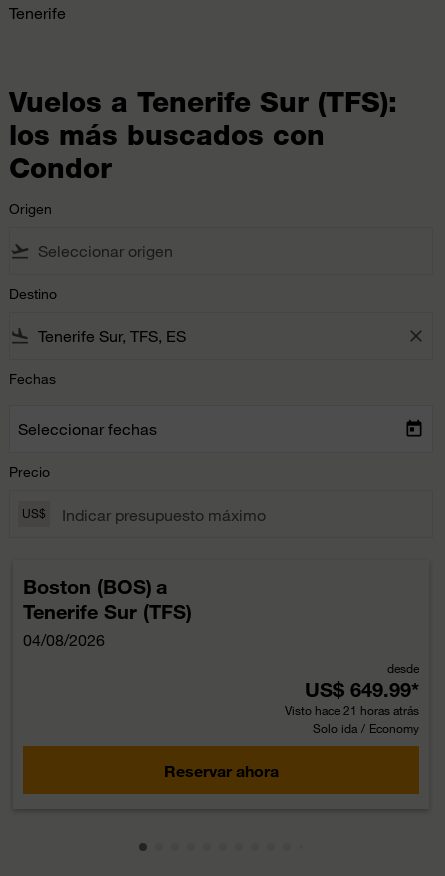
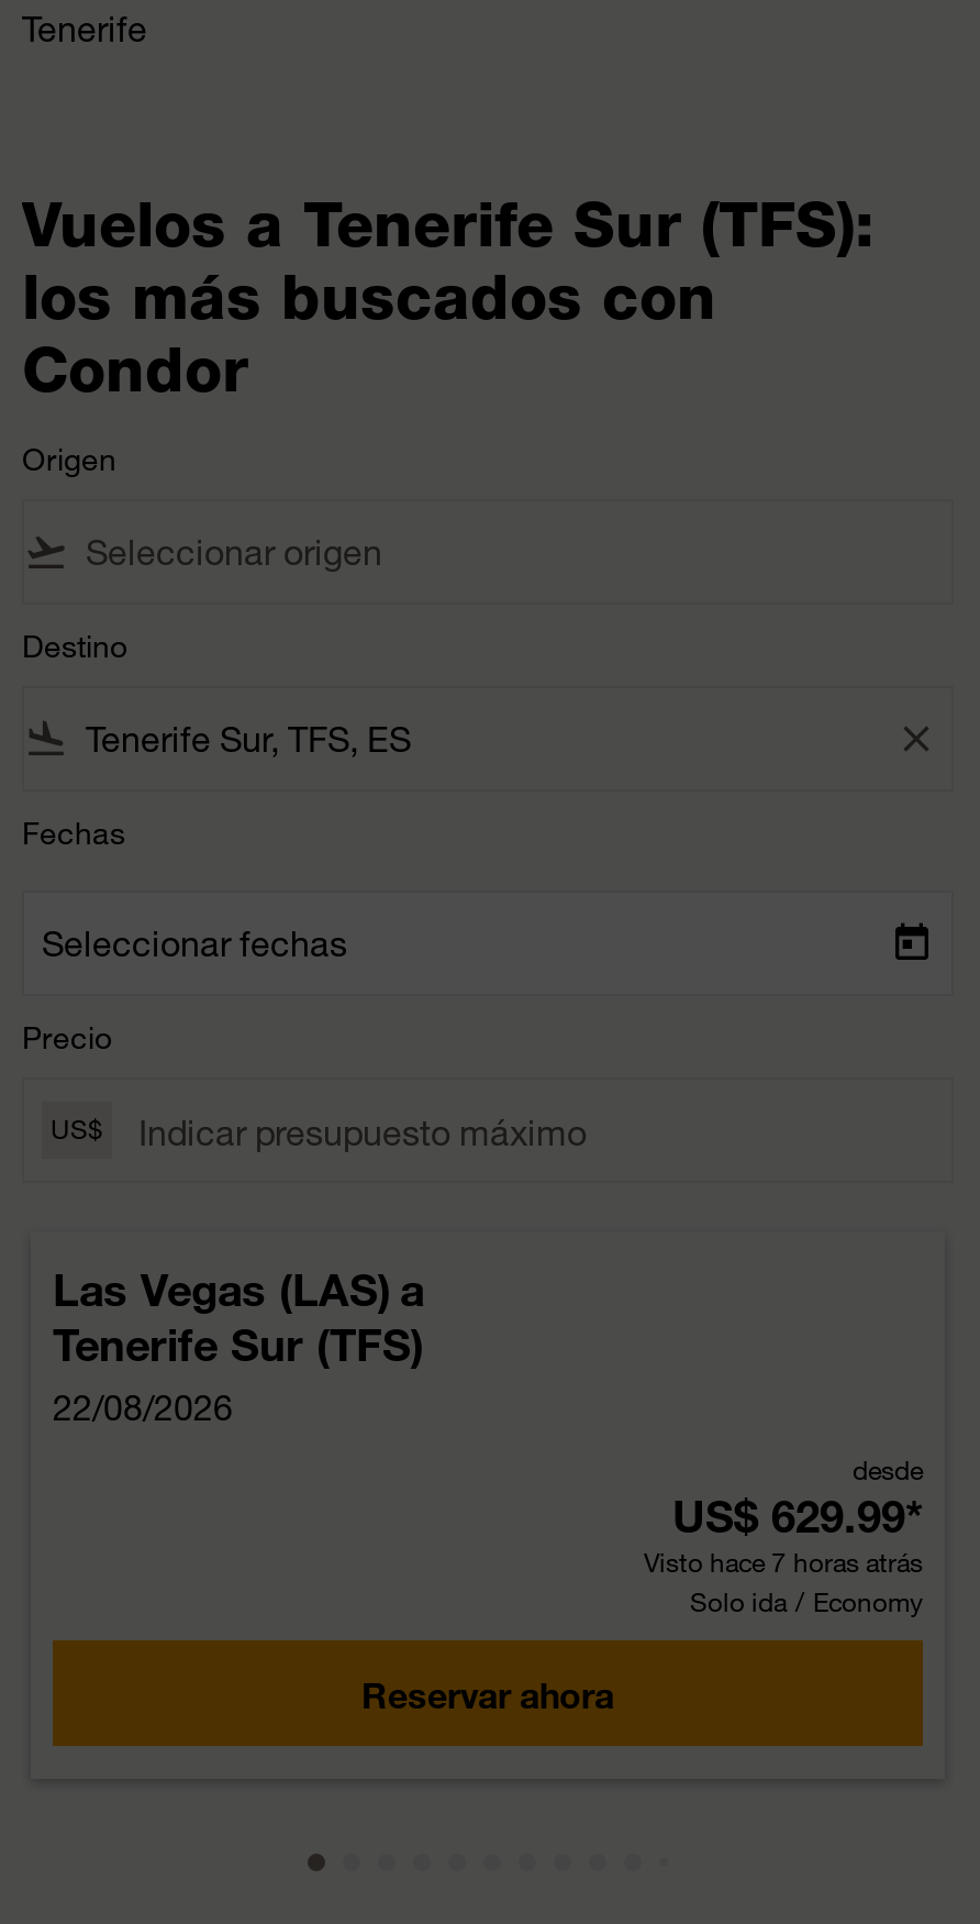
- Boston (BOS) a
+ Las Vegas (LAS) a

- 04/08/2026
+ 22/08/2026

- US$ 649.99*
+ US$ 629.99*

- Visto hace 21 horas atrás
+ Visto hace 7 horas atrás
